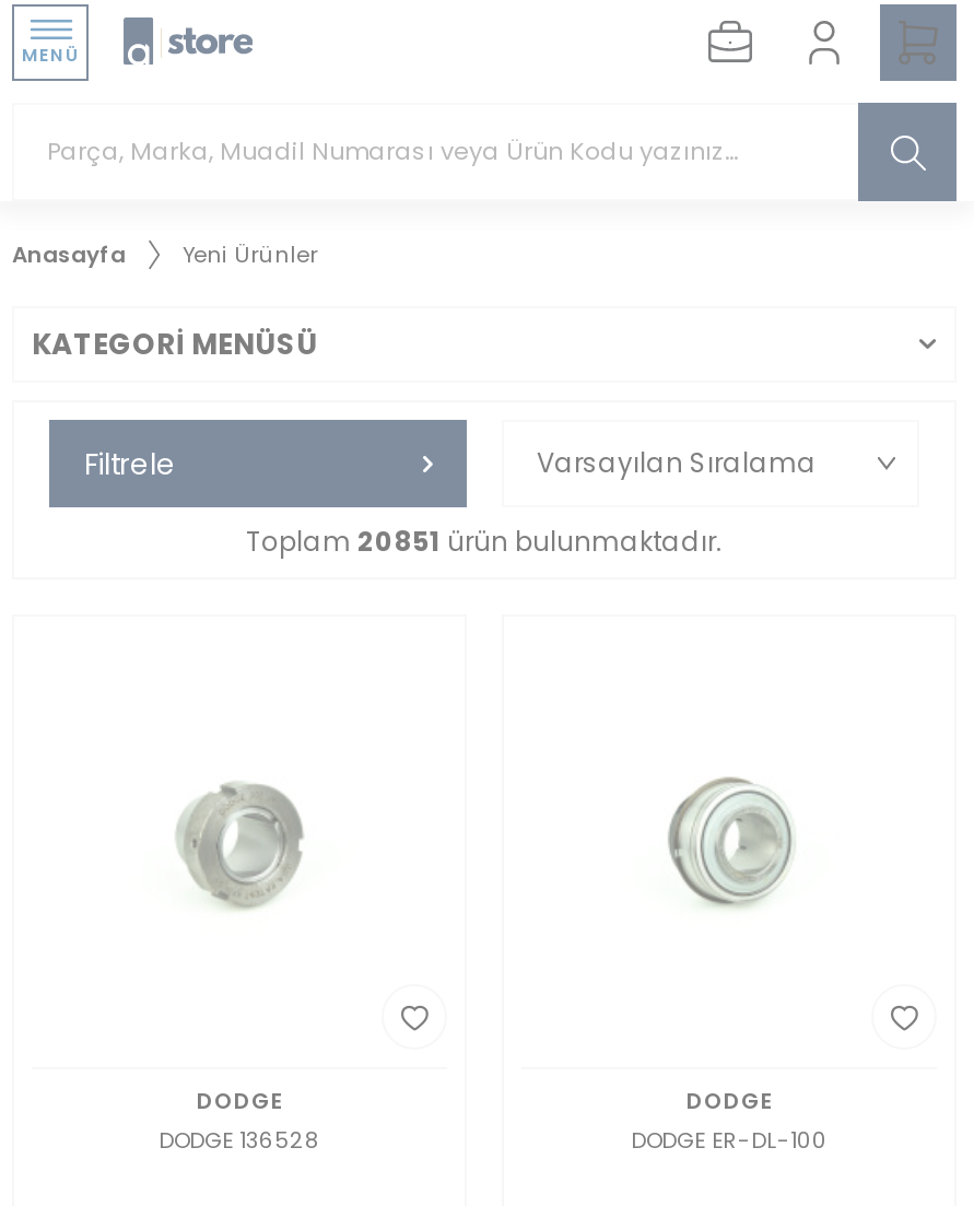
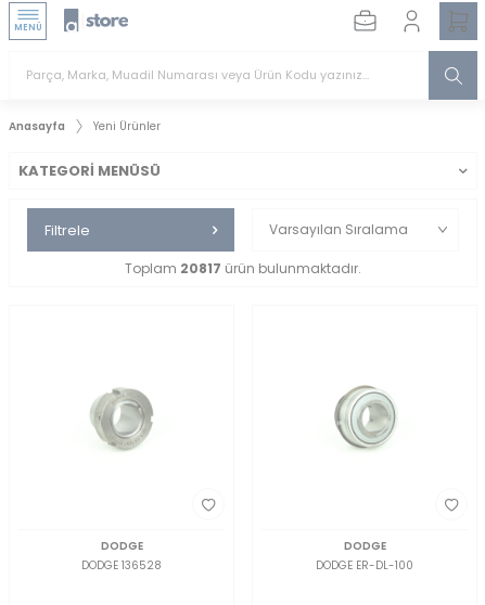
- Toplam 20851 ürün bulunmaktadır.
+ Toplam 20817 ürün bulunmaktadır.
